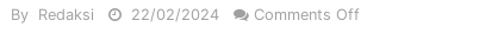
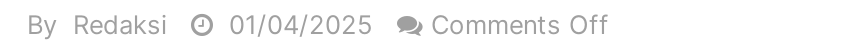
- By Redaksi 22/02/2024 Comments Off
+ By Redaksi 01/04/2025 Comments Off
